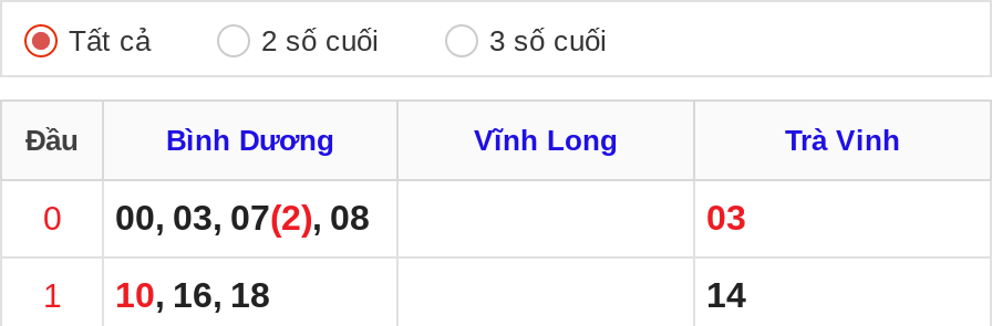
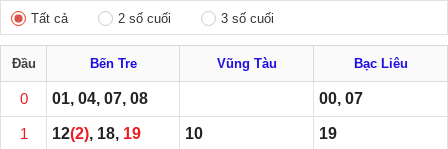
- Bình Dương
- Vĩnh Long
- Trà Vinh
+ Bến Tre
+ Vũng Tàu
+ Bạc Liêu

- 00, 03, 07(2), 08
- 03
+ 01, 04, 07, 08
+ 00, 07

- 10, 16, 18
- 14
+ 12(2), 18, 19
+ 10
+ 19
